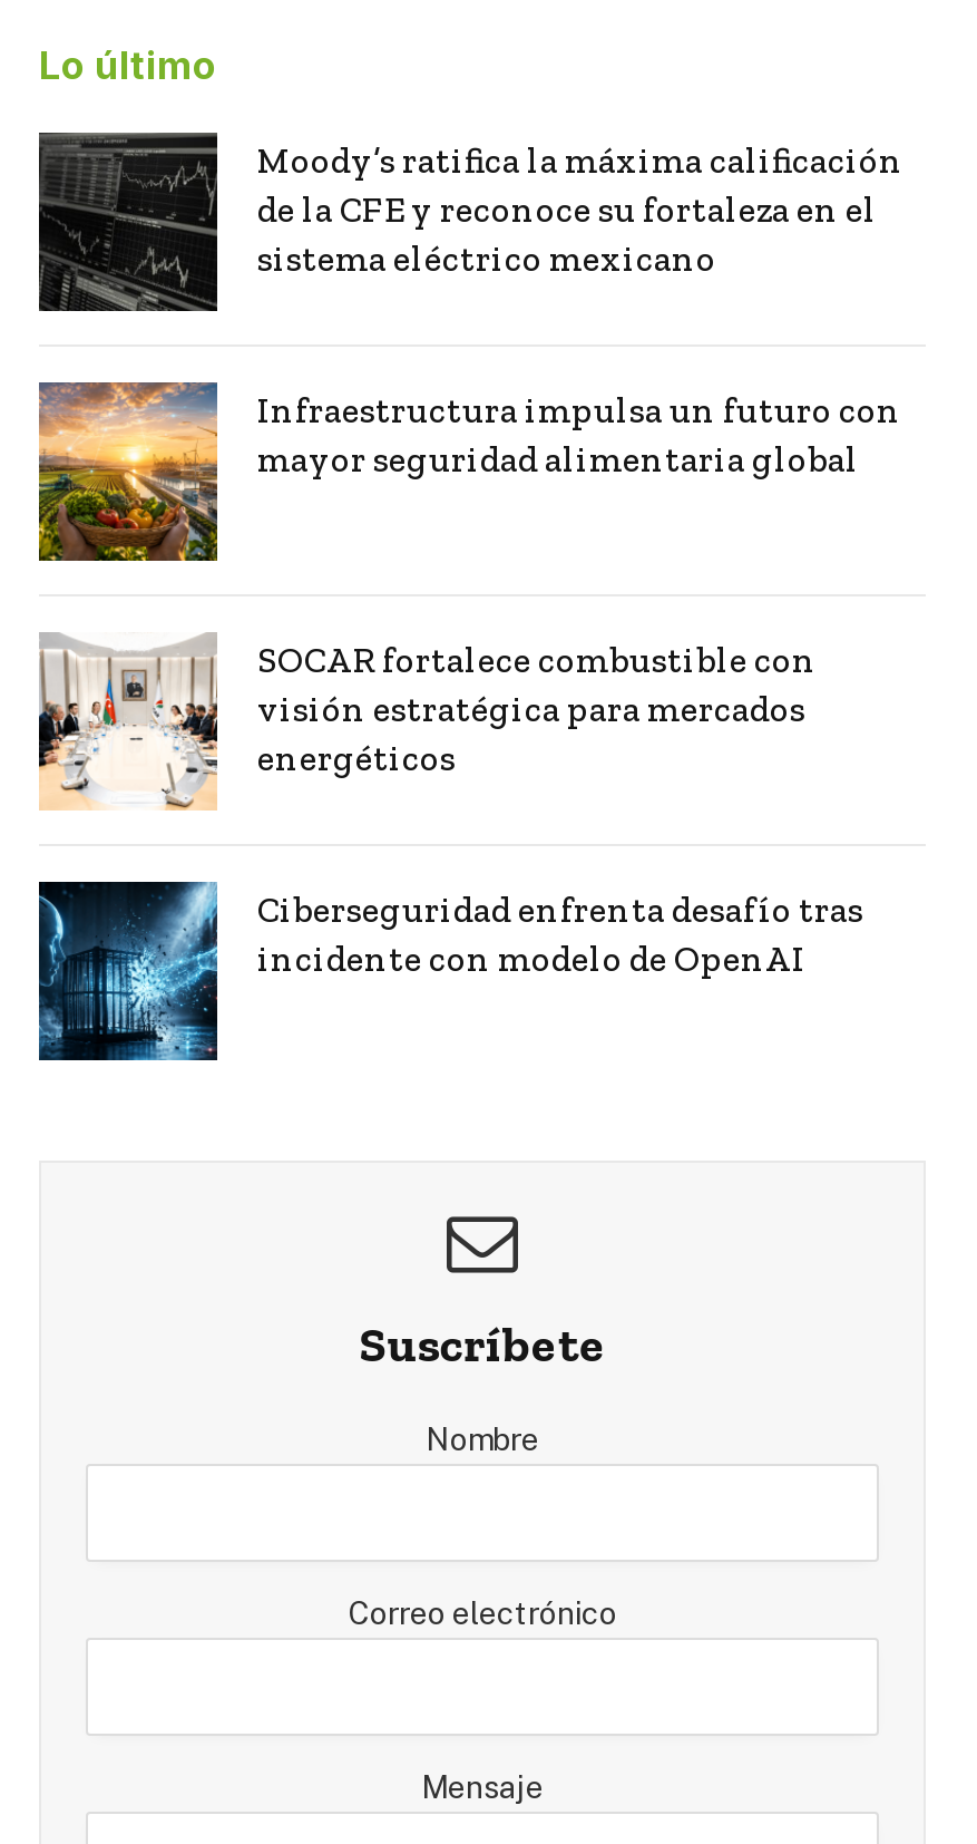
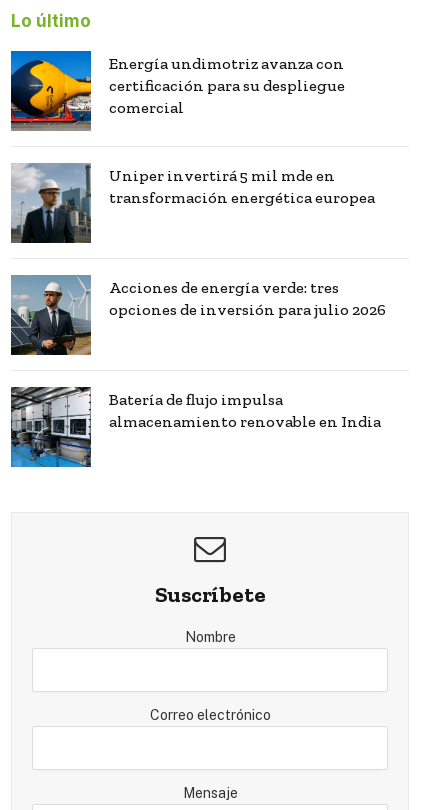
- [image]
- Moody’s ratifica la máxima calificación
- de la CFE y reconoce su fortaleza en el
- sistema eléctrico mexicano
+ [image]
+ Energía undimotriz avanza con
+ certificación para su despliegue
+ comercial

- [image]
- Infraestructura impulsa un futuro con
- mayor seguridad alimentaria global
+ [image]
+ Uniper invertirá 5 mil mde en
+ transformación energética europea

- [image]
- SOCAR fortalece combustible con
- visión estratégica para mercados
- energéticos
+ [image]
+ Acciones de energía verde: tres
+ opciones de inversión para julio 2026

- [image]
- Ciberseguridad enfrenta desafío tras
- incidente con modelo de OpenAI
+ [image]
+ Batería de flujo impulsa
+ almacenamiento renovable en India
